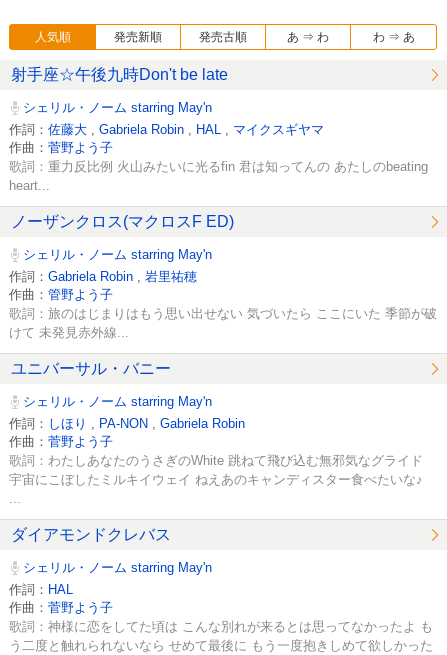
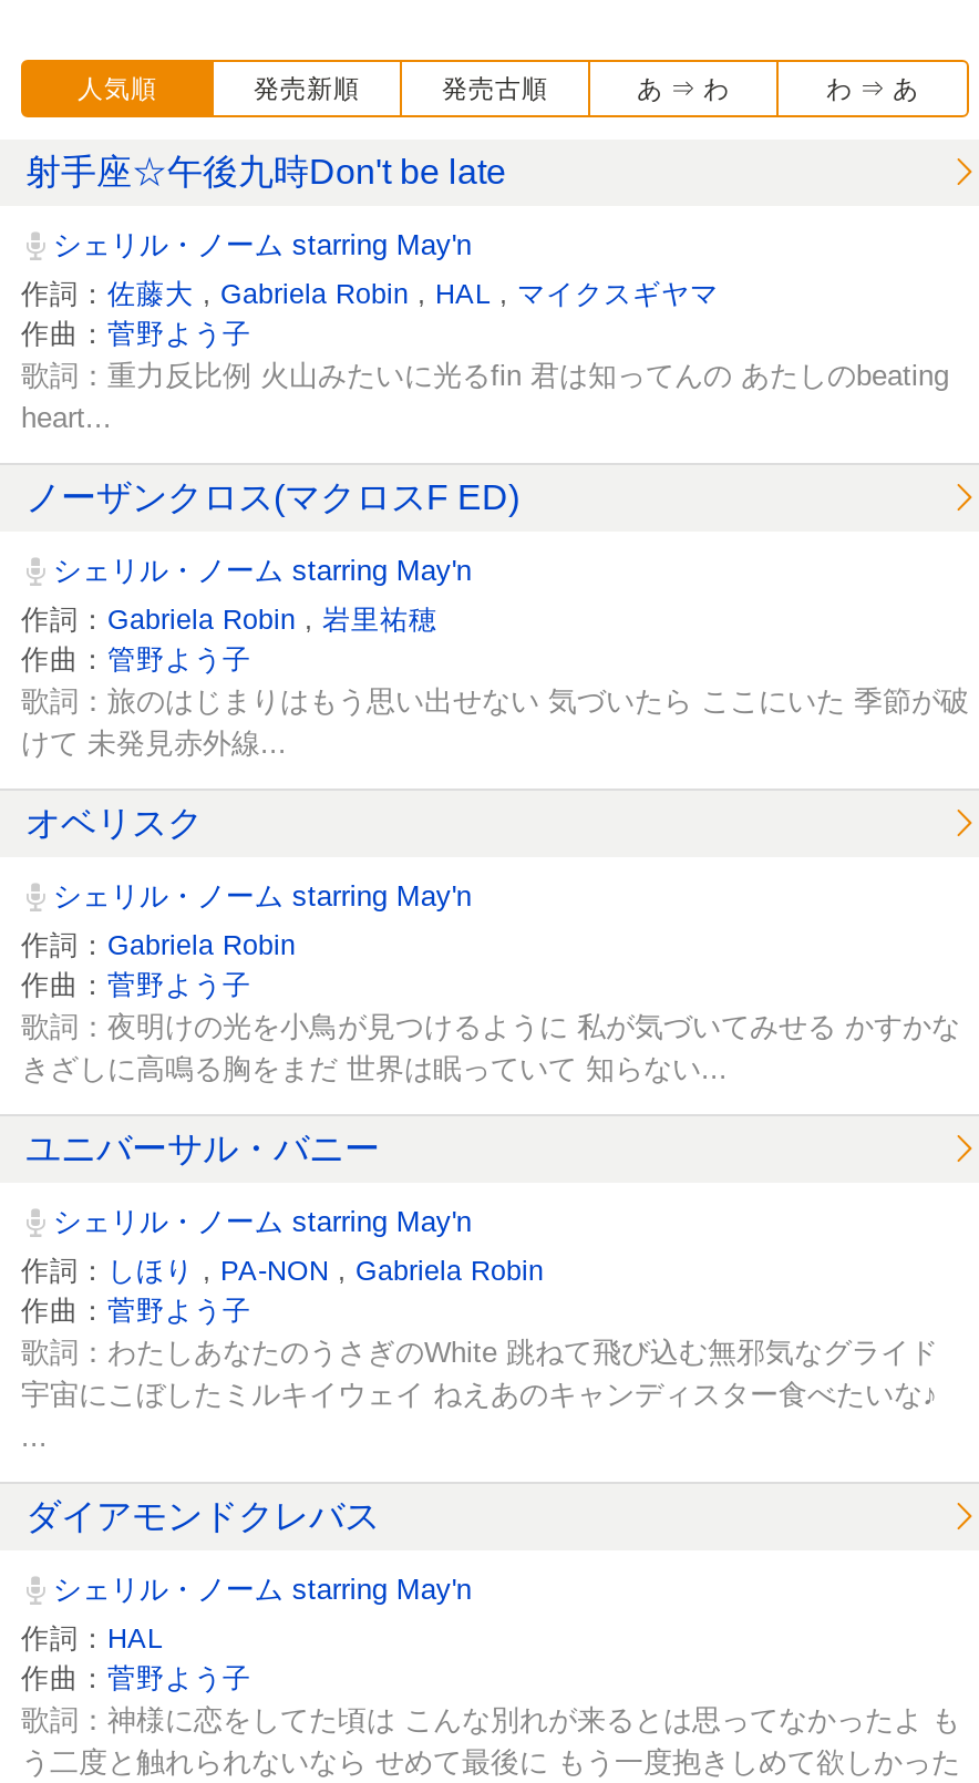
+ オベリスク
+ シェリル・ノーム starring May'n
+ 作詞：Gabriela Robin
+ 作曲：菅野よう子
+ 歌詞：夜明けの光を小鳥が見つけるように 私が気づいてみせる かすかな
+ きざしに高鳴る胸をまだ 世界は眠っていて 知らない...
